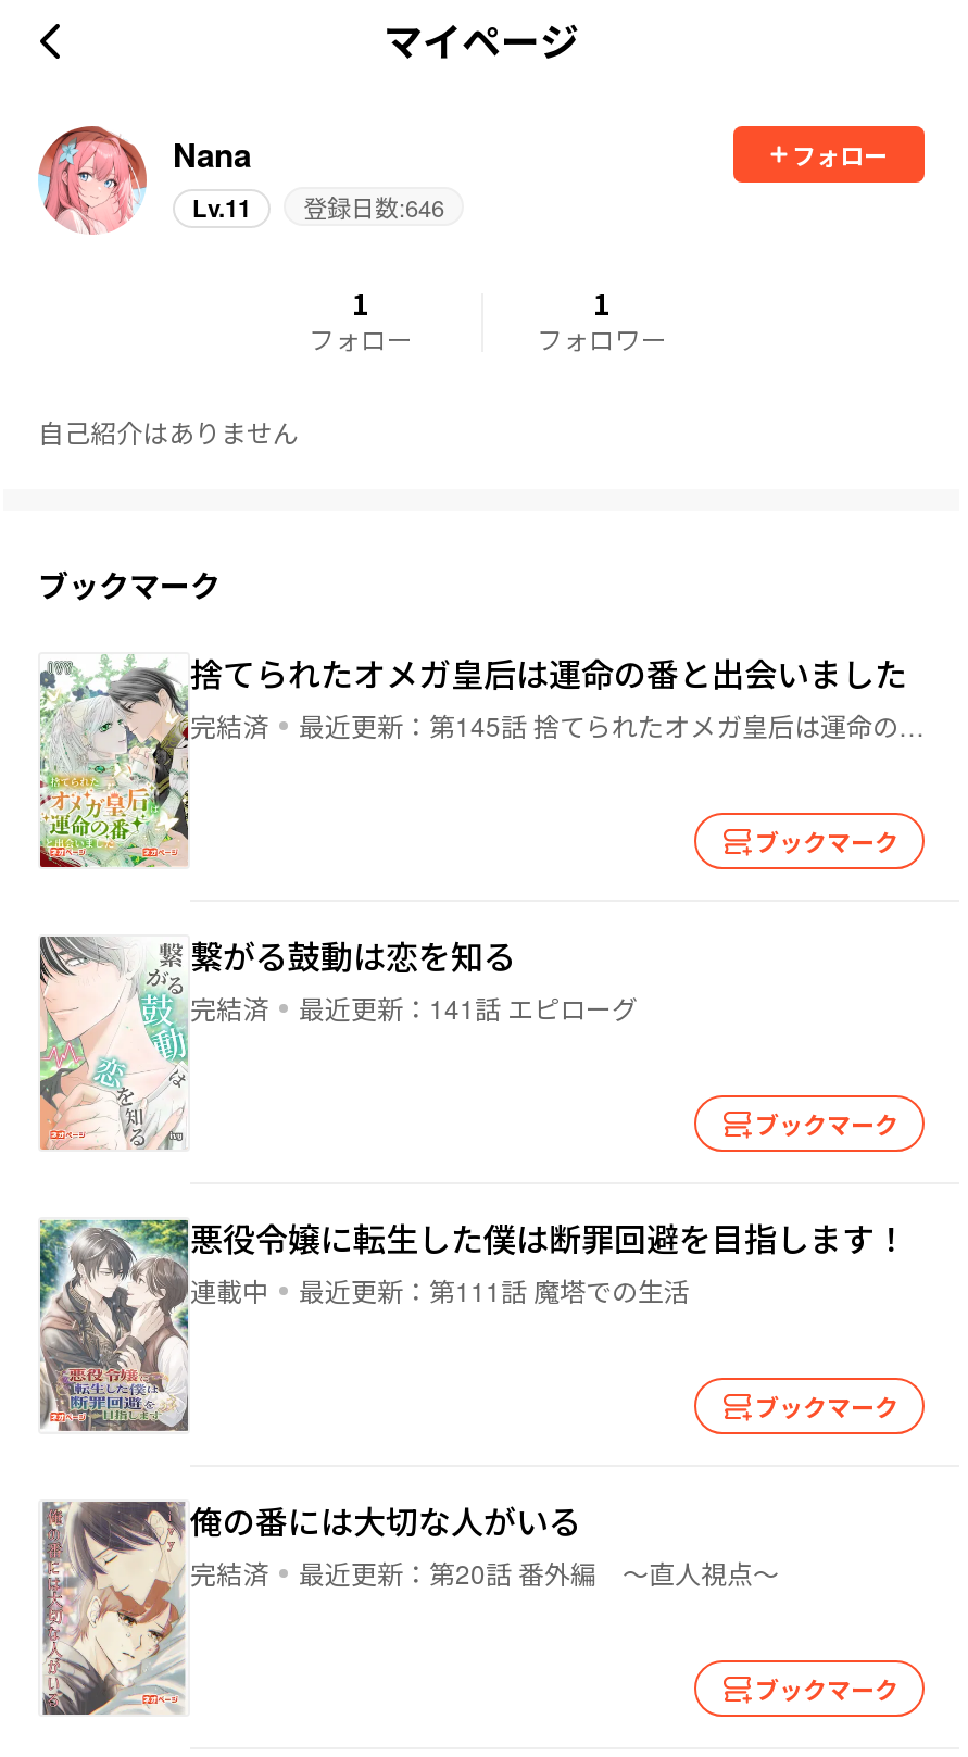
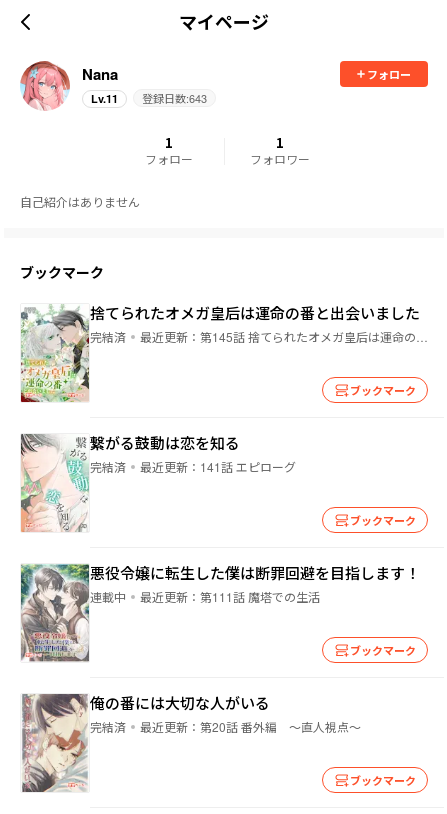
- Lv.11 登録日数:646
+ Lv.11 登録日数:643
